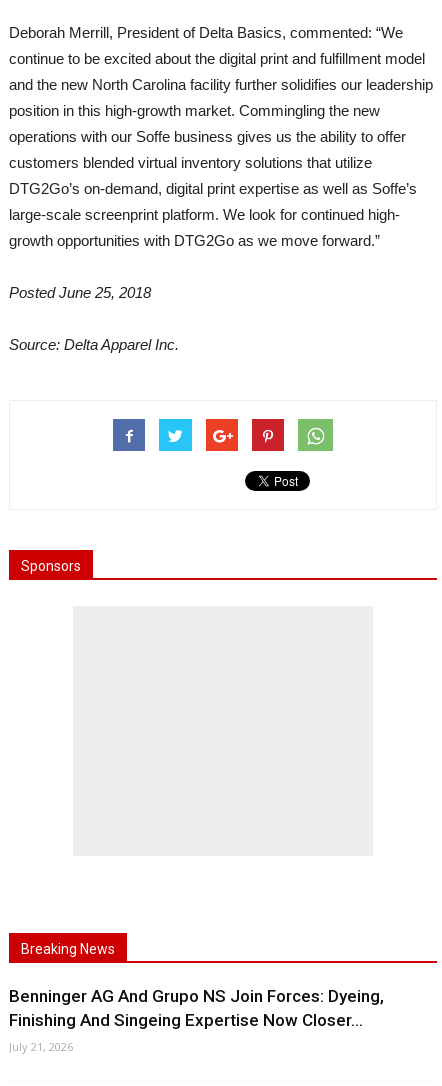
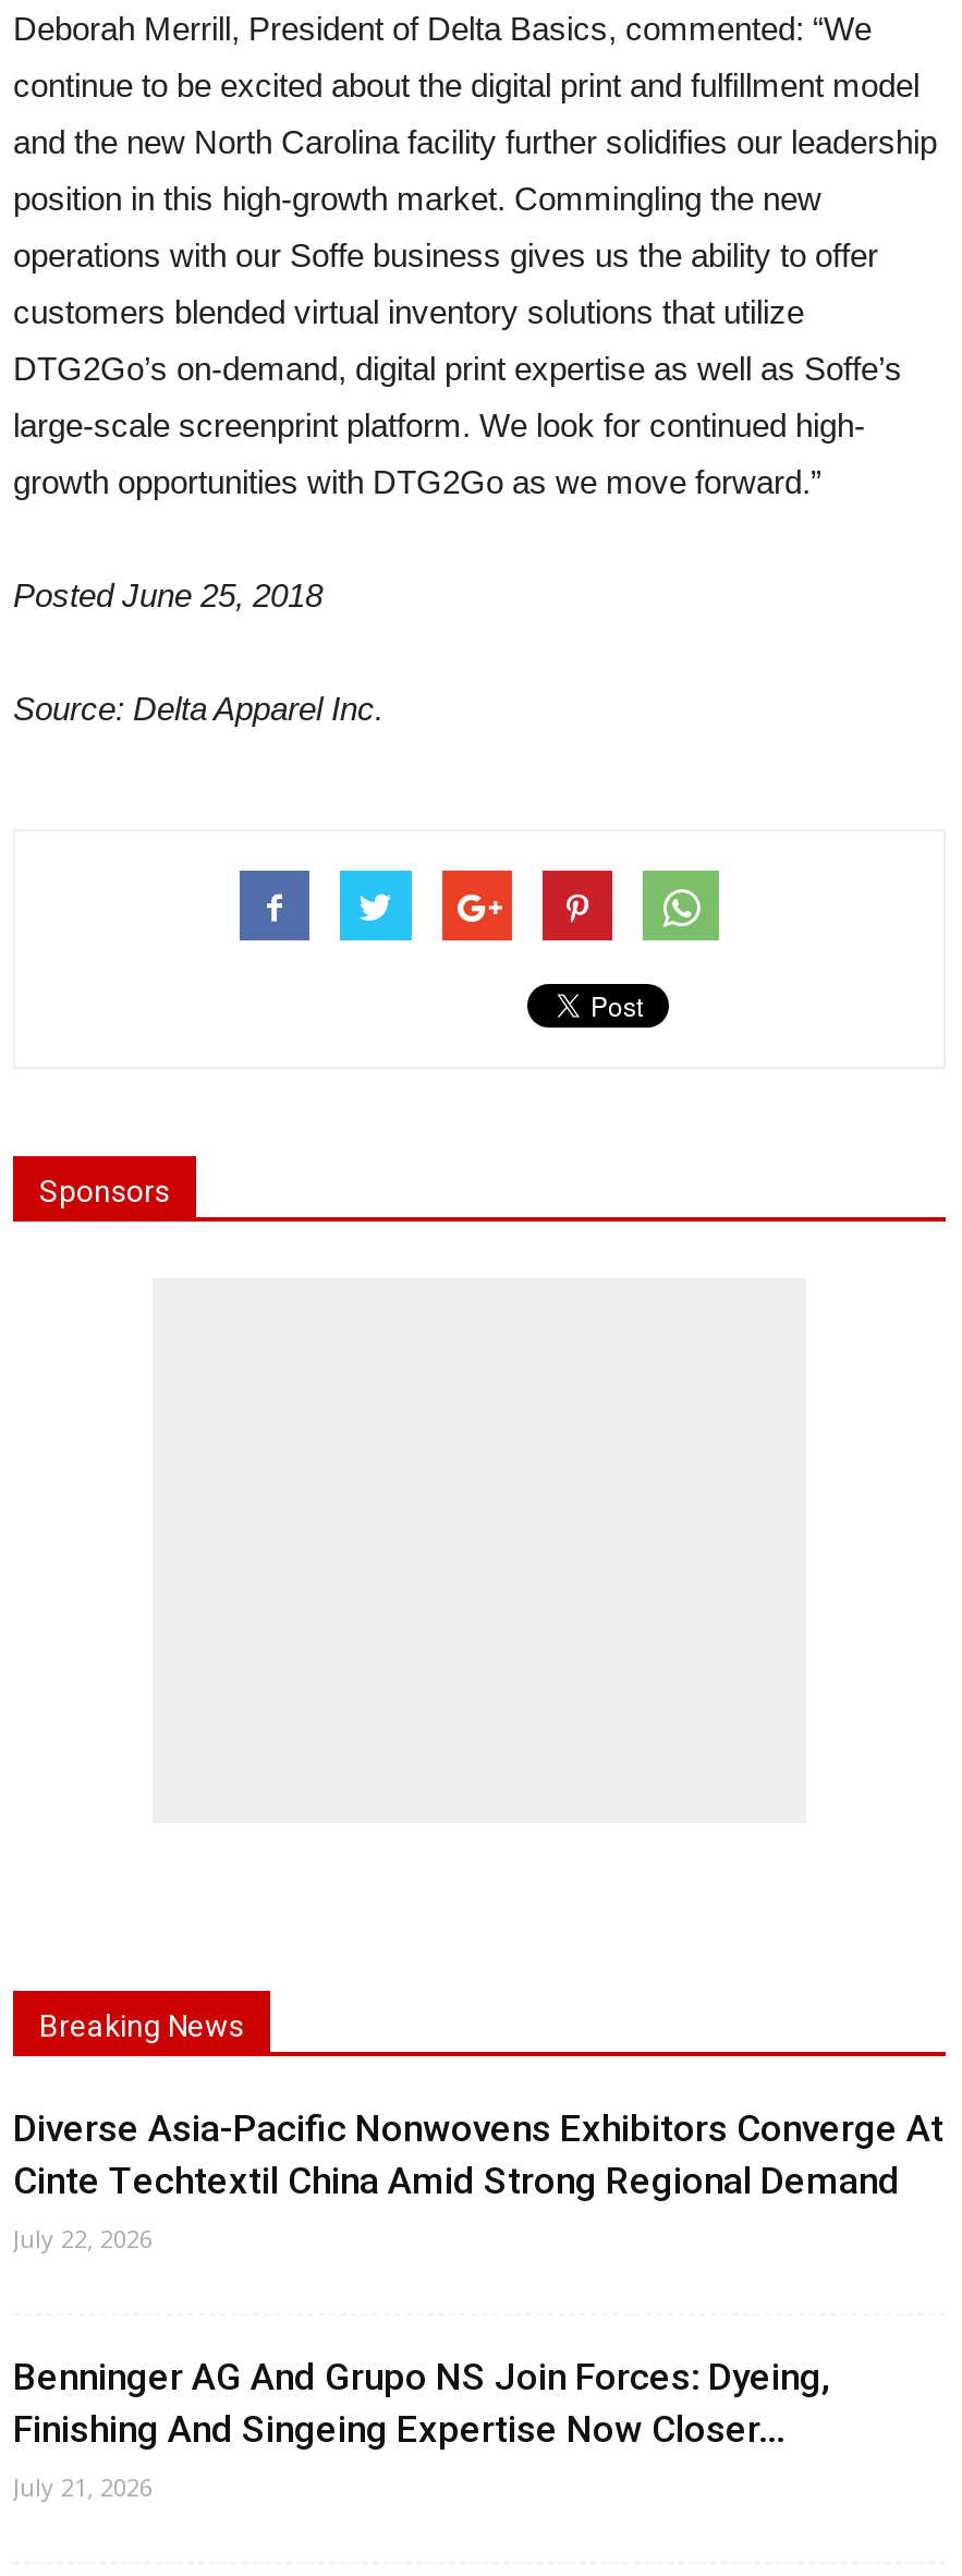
+ Diverse Asia-Pacific Nonwovens Exhibitors Converge At
+ Cinte Techtextil China Amid Strong Regional Demand
+ July 22, 2026
